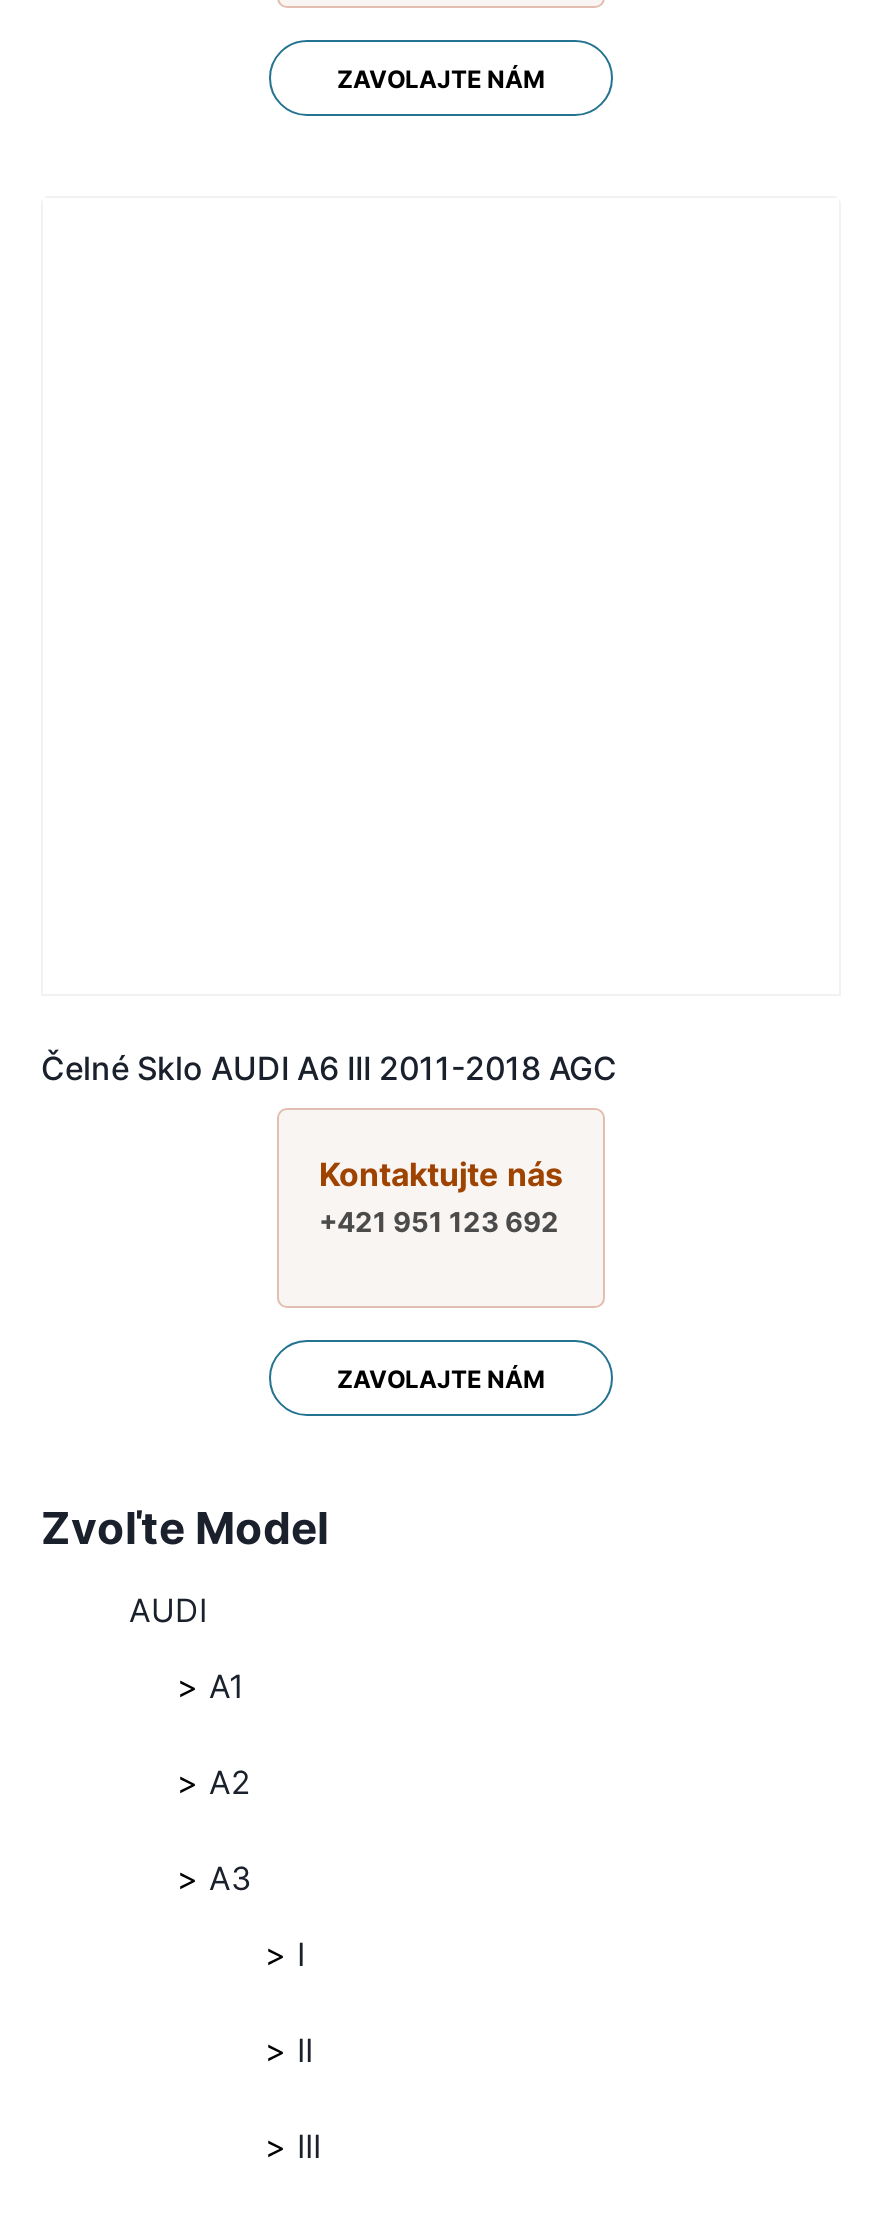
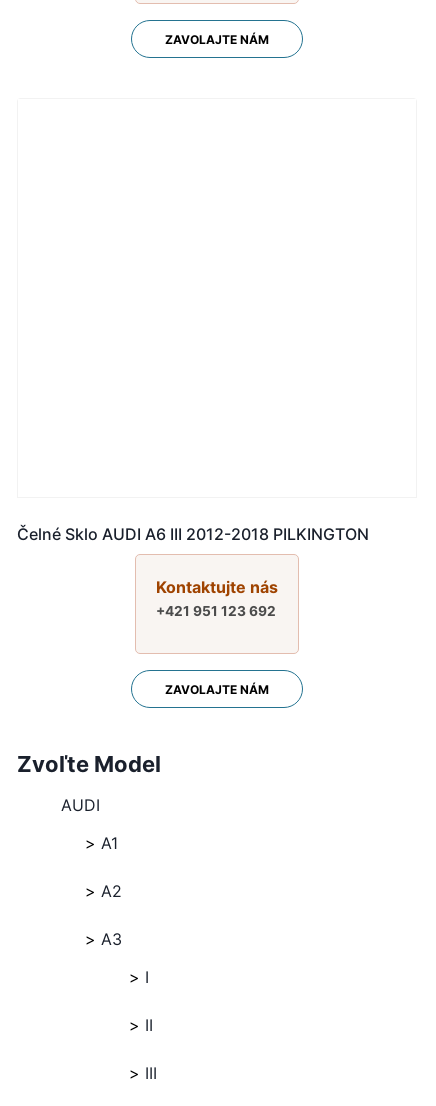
- Čelné Sklo AUDI A6 III 2011-2018 AGC
+ Čelné Sklo AUDI A6 III 2012-2018 PILKINGTON
